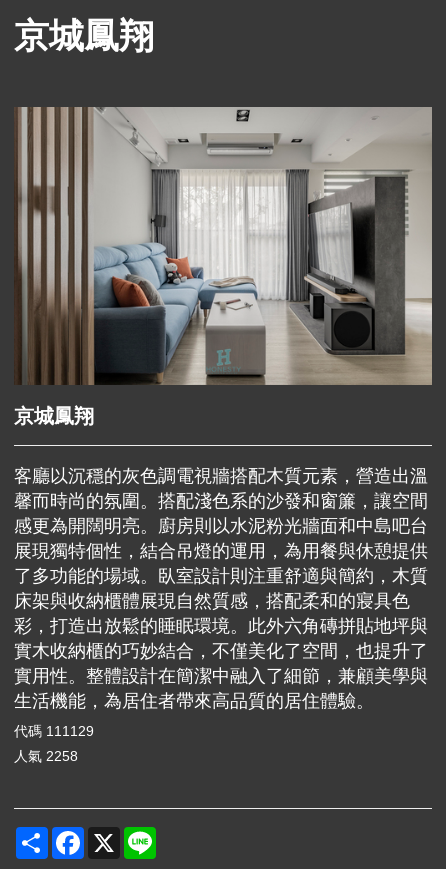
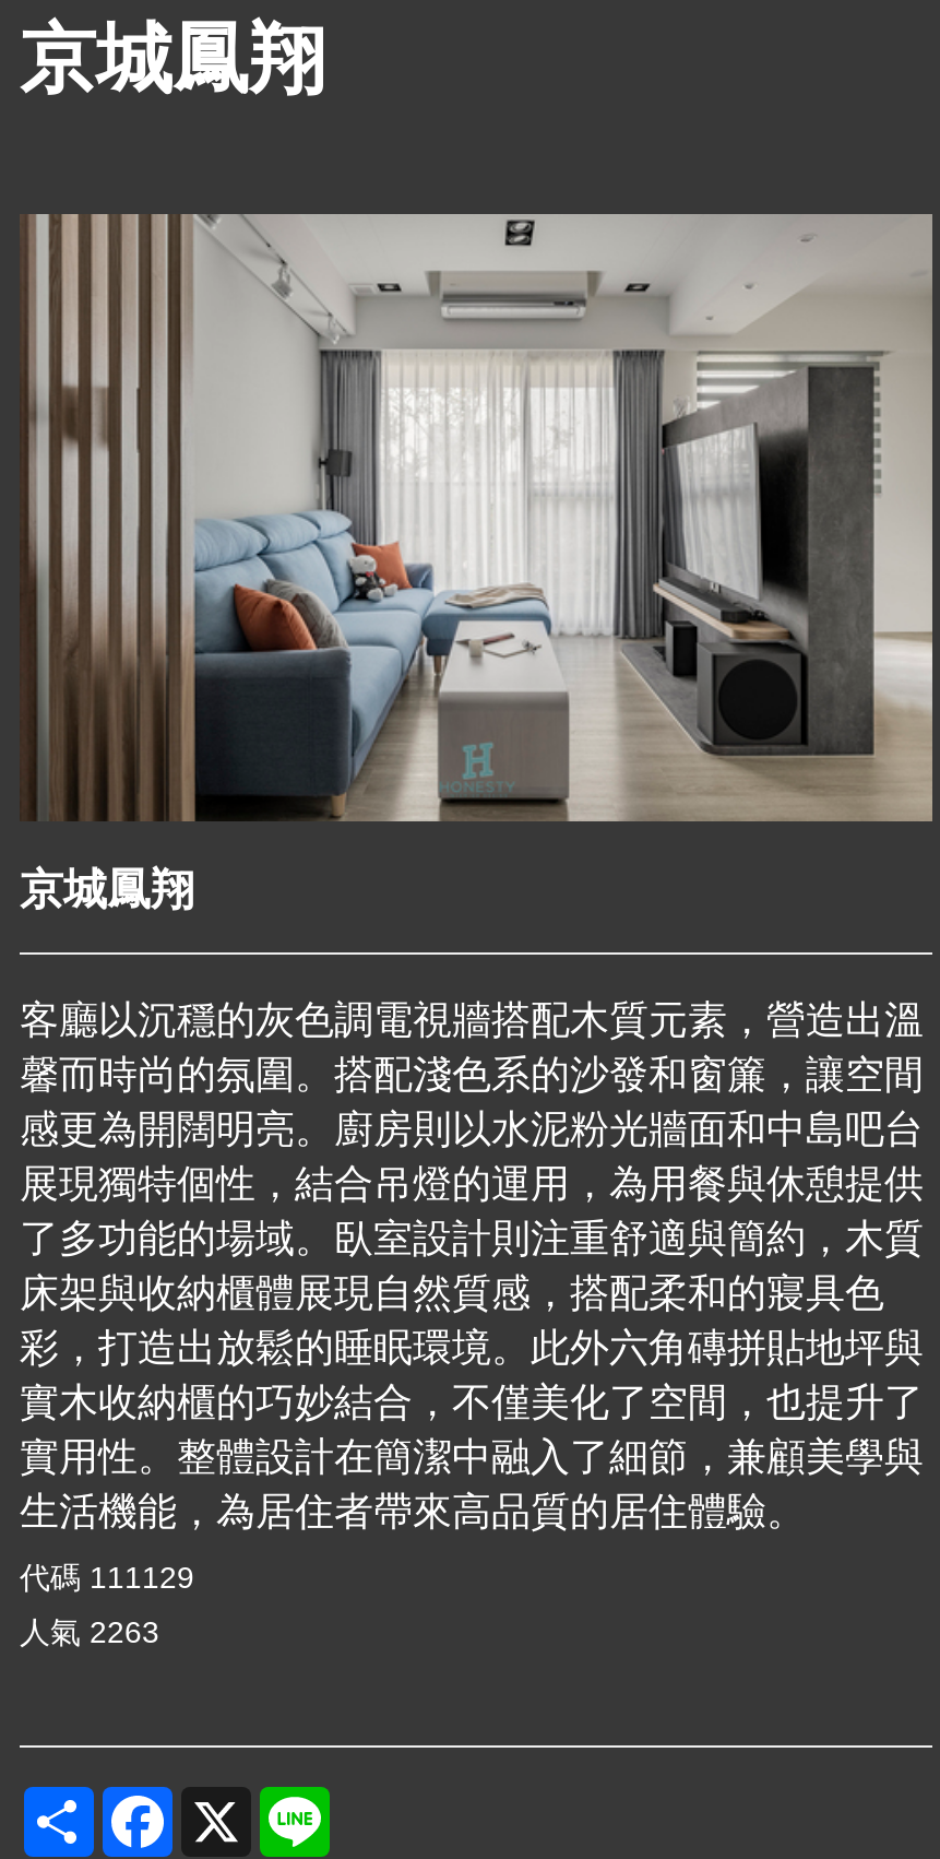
- 人氣2258
+ 人氣2263
